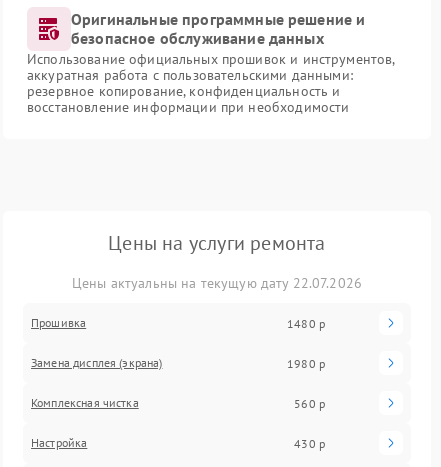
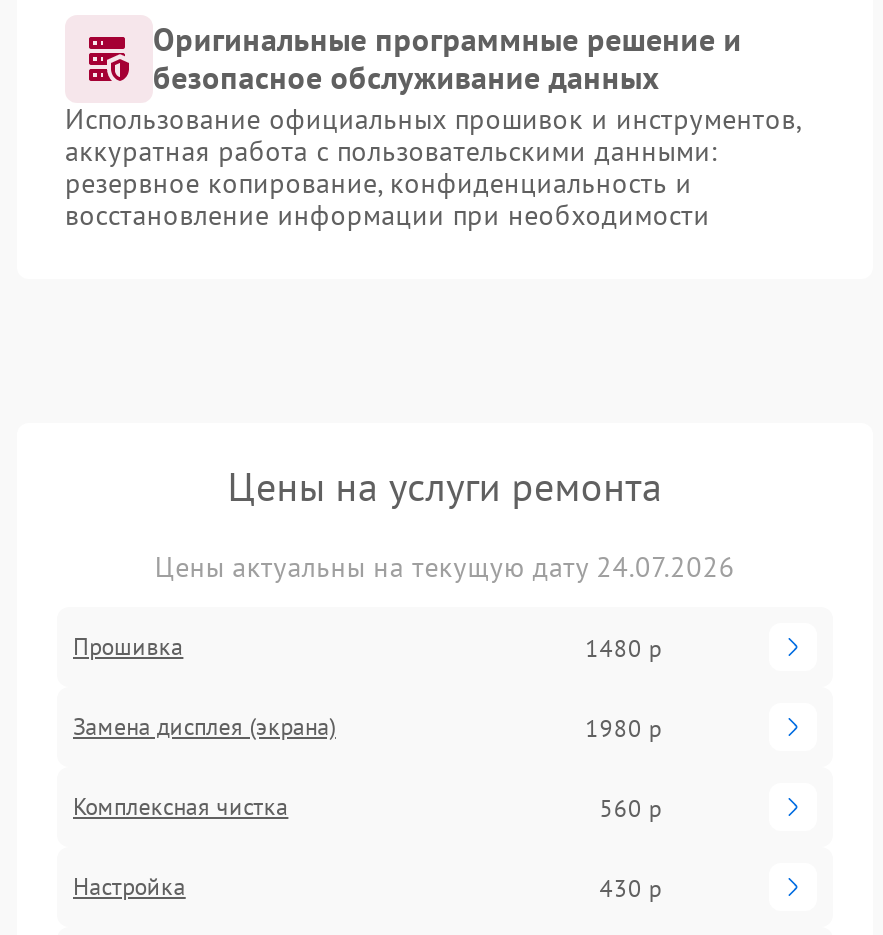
- Цены актуальны на текущую дату 22.07.2026
+ Цены актуальны на текущую дату 24.07.2026
